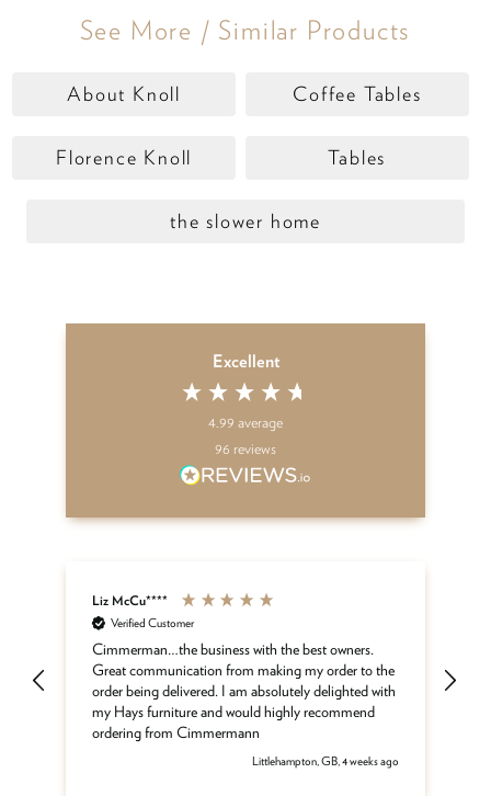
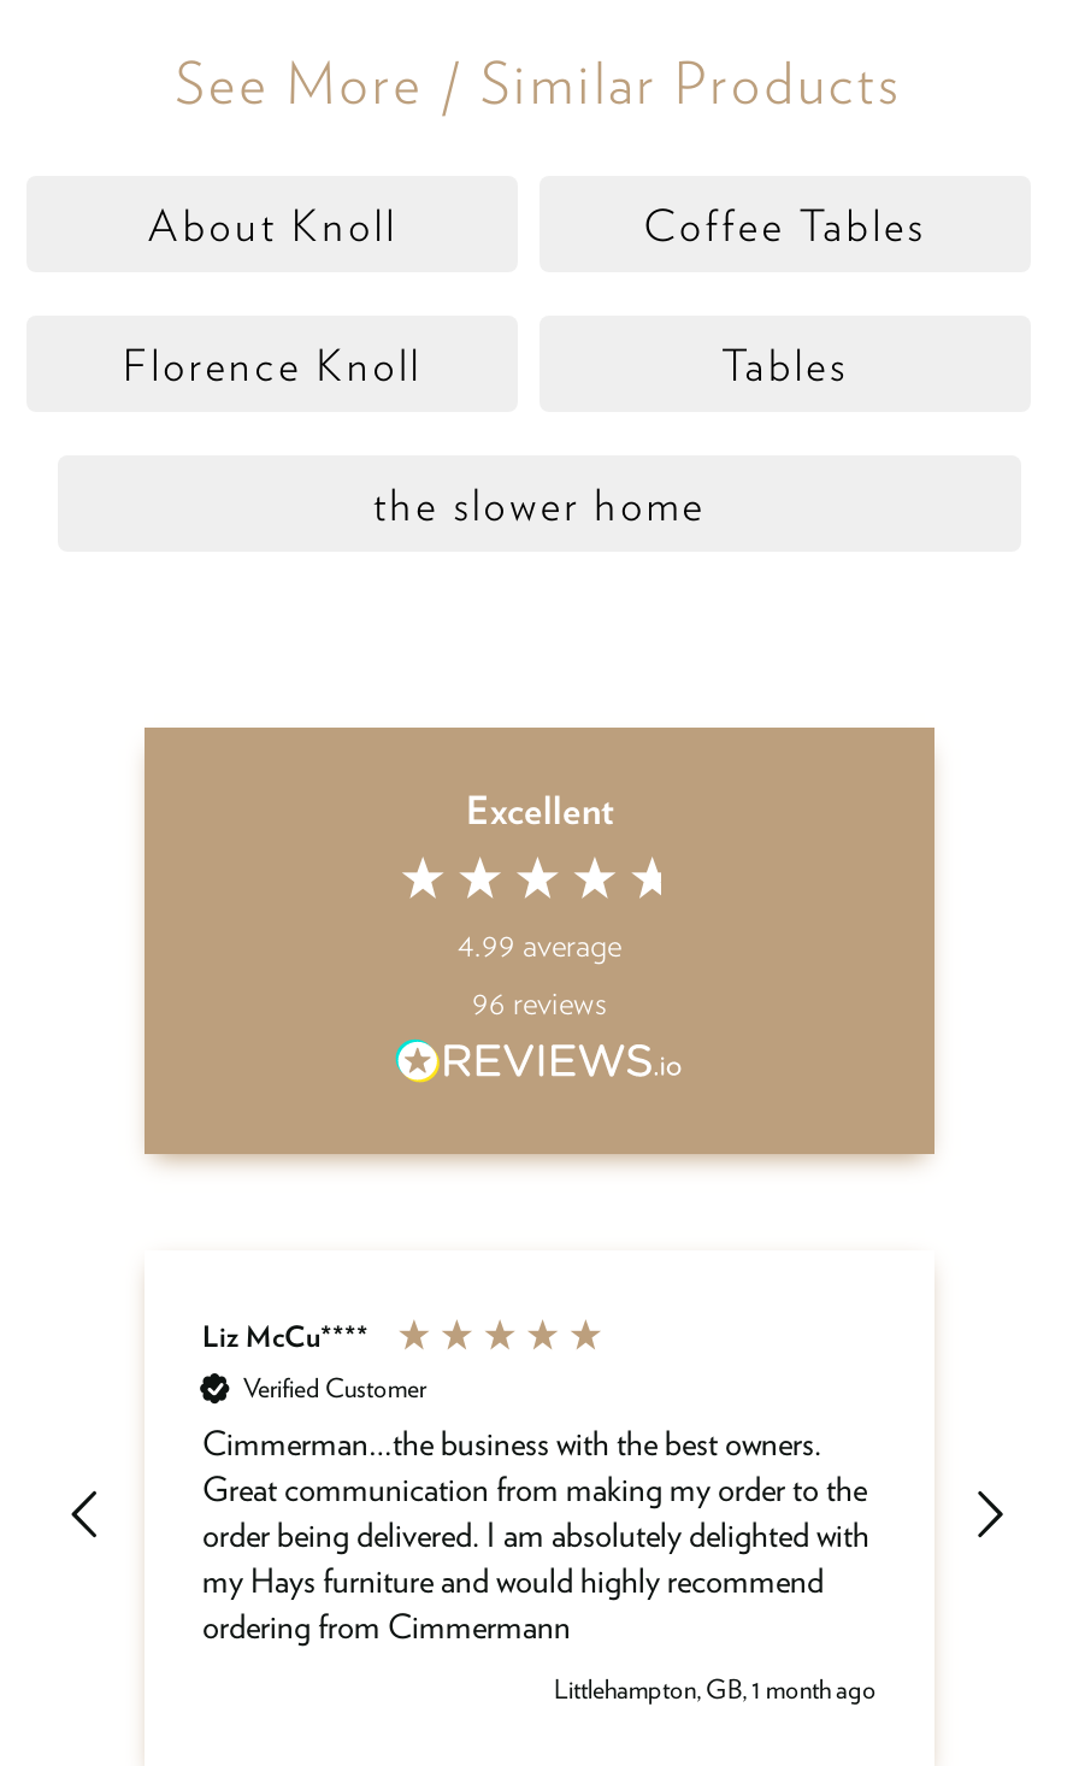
- Littlehampton, GB, 4 weeks ago
+ Littlehampton, GB, 1 month ago
